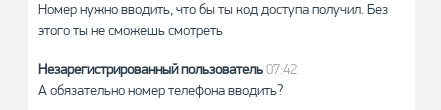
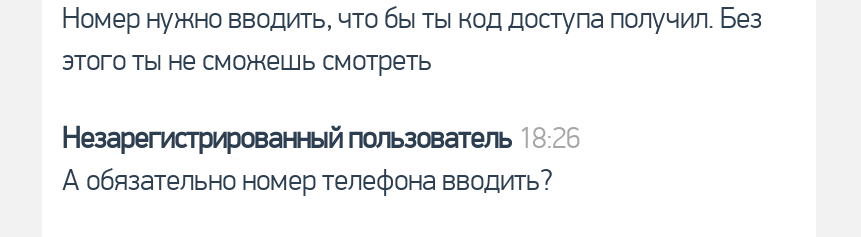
- Незарегистрированный пользователь 07:42
+ Незарегистрированный пользователь 18:26
